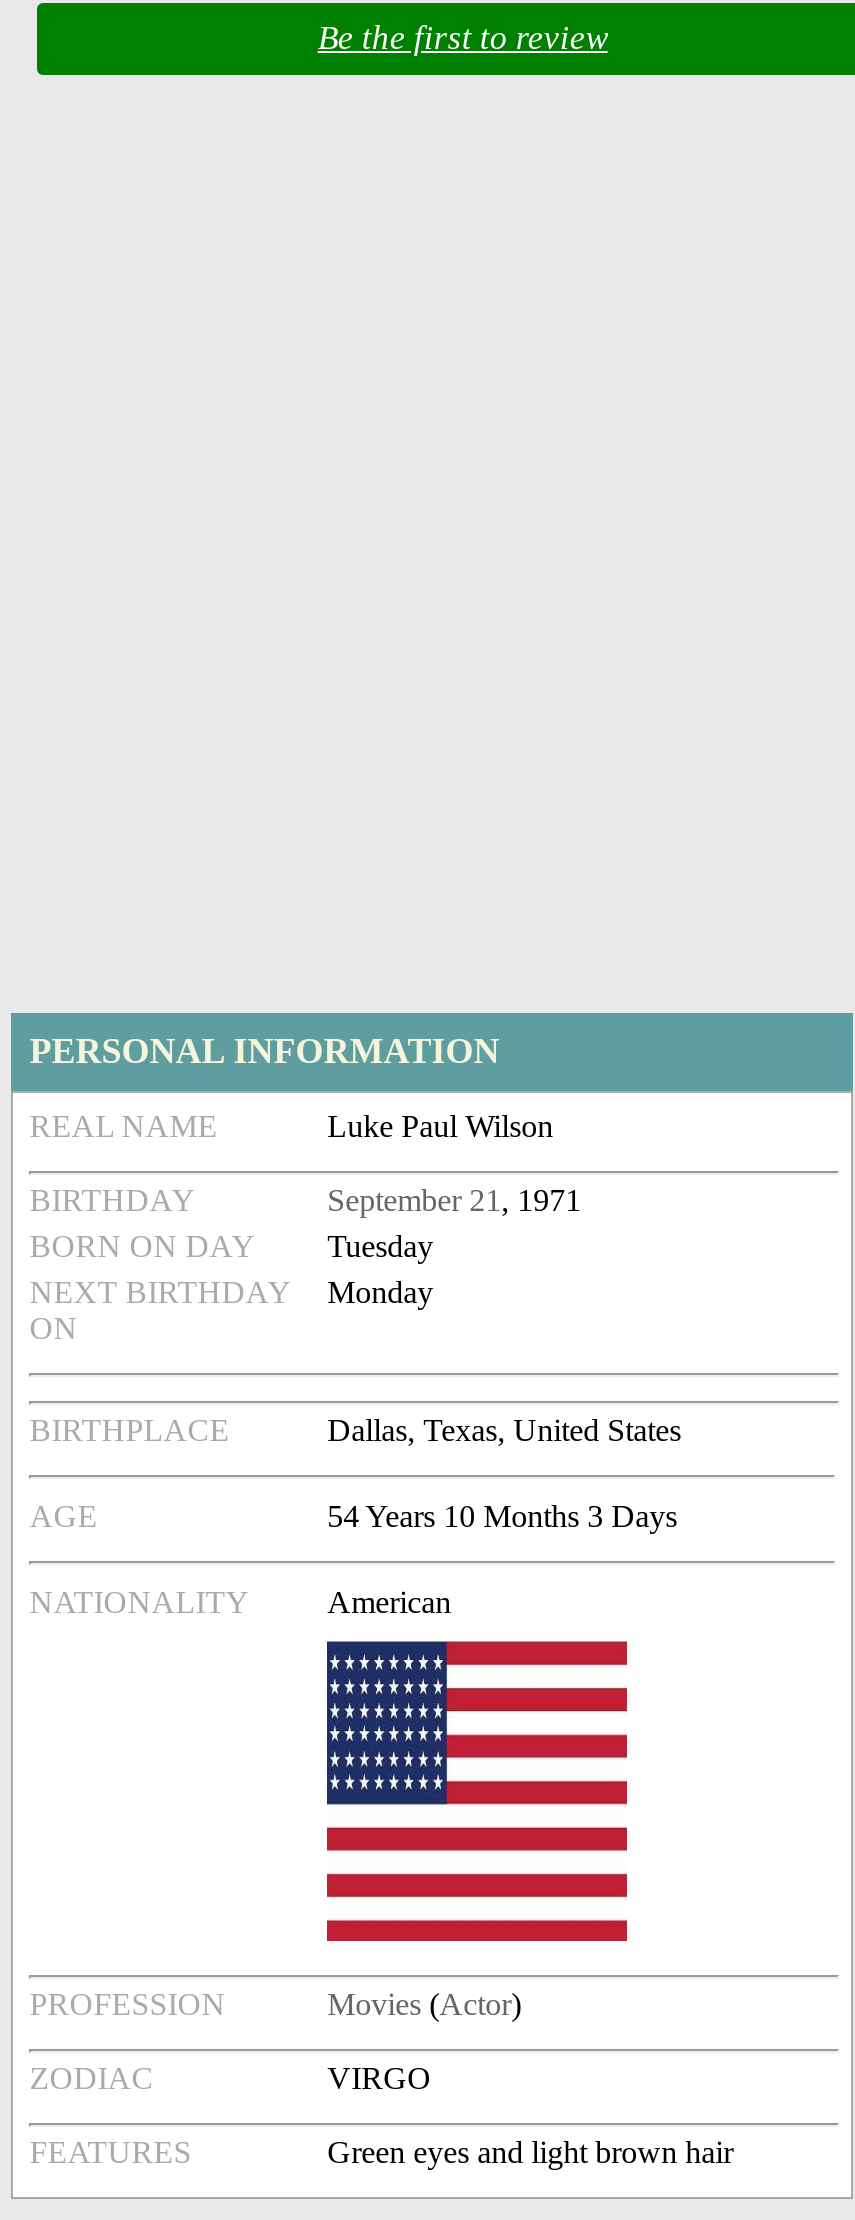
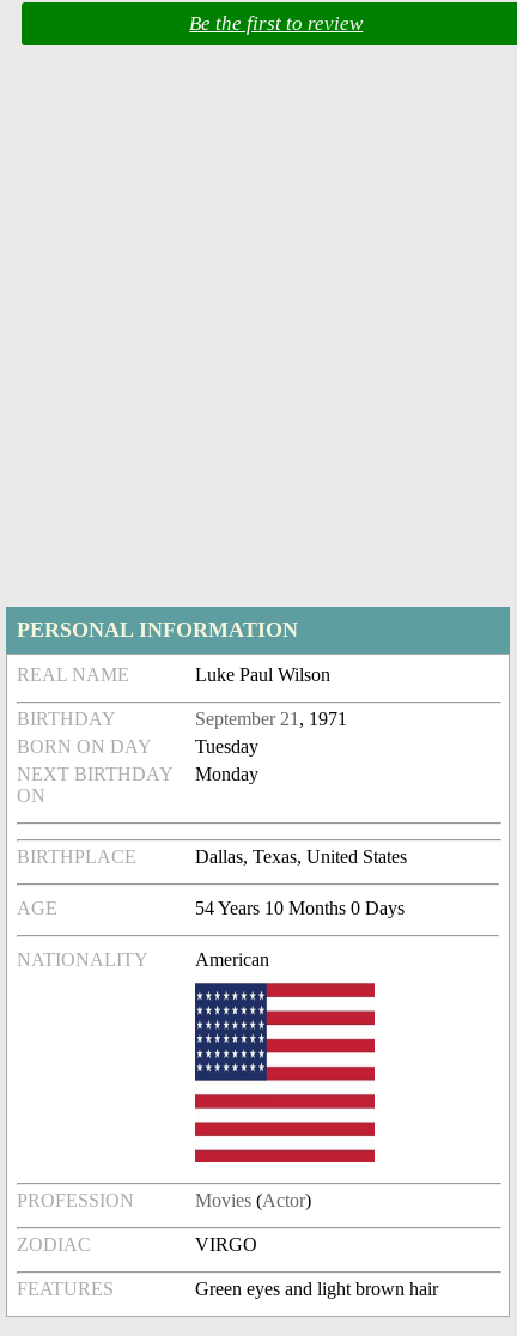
- 54 Years 10 Months 3 Days
+ 54 Years 10 Months 0 Days
